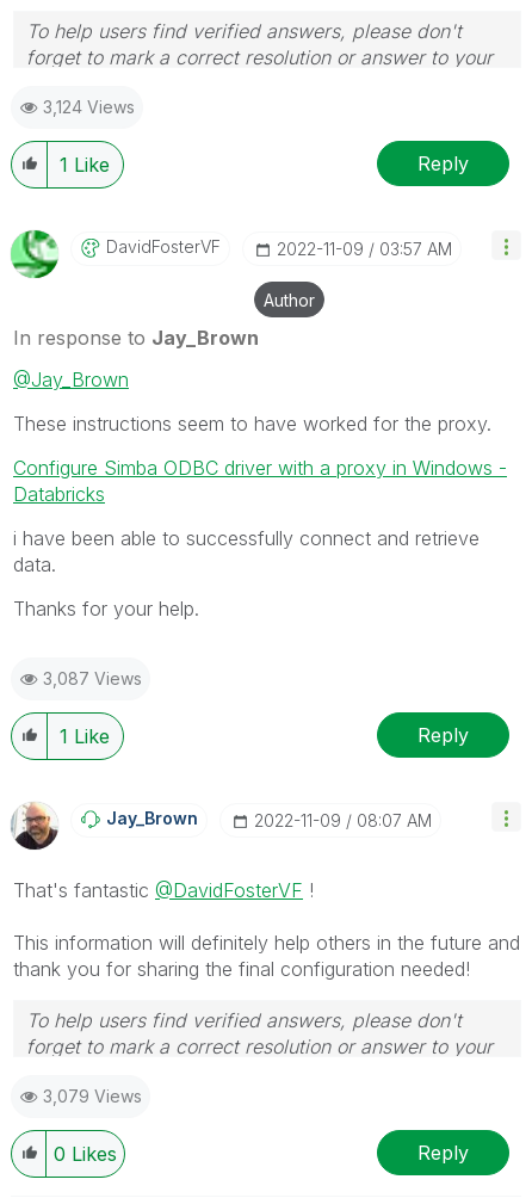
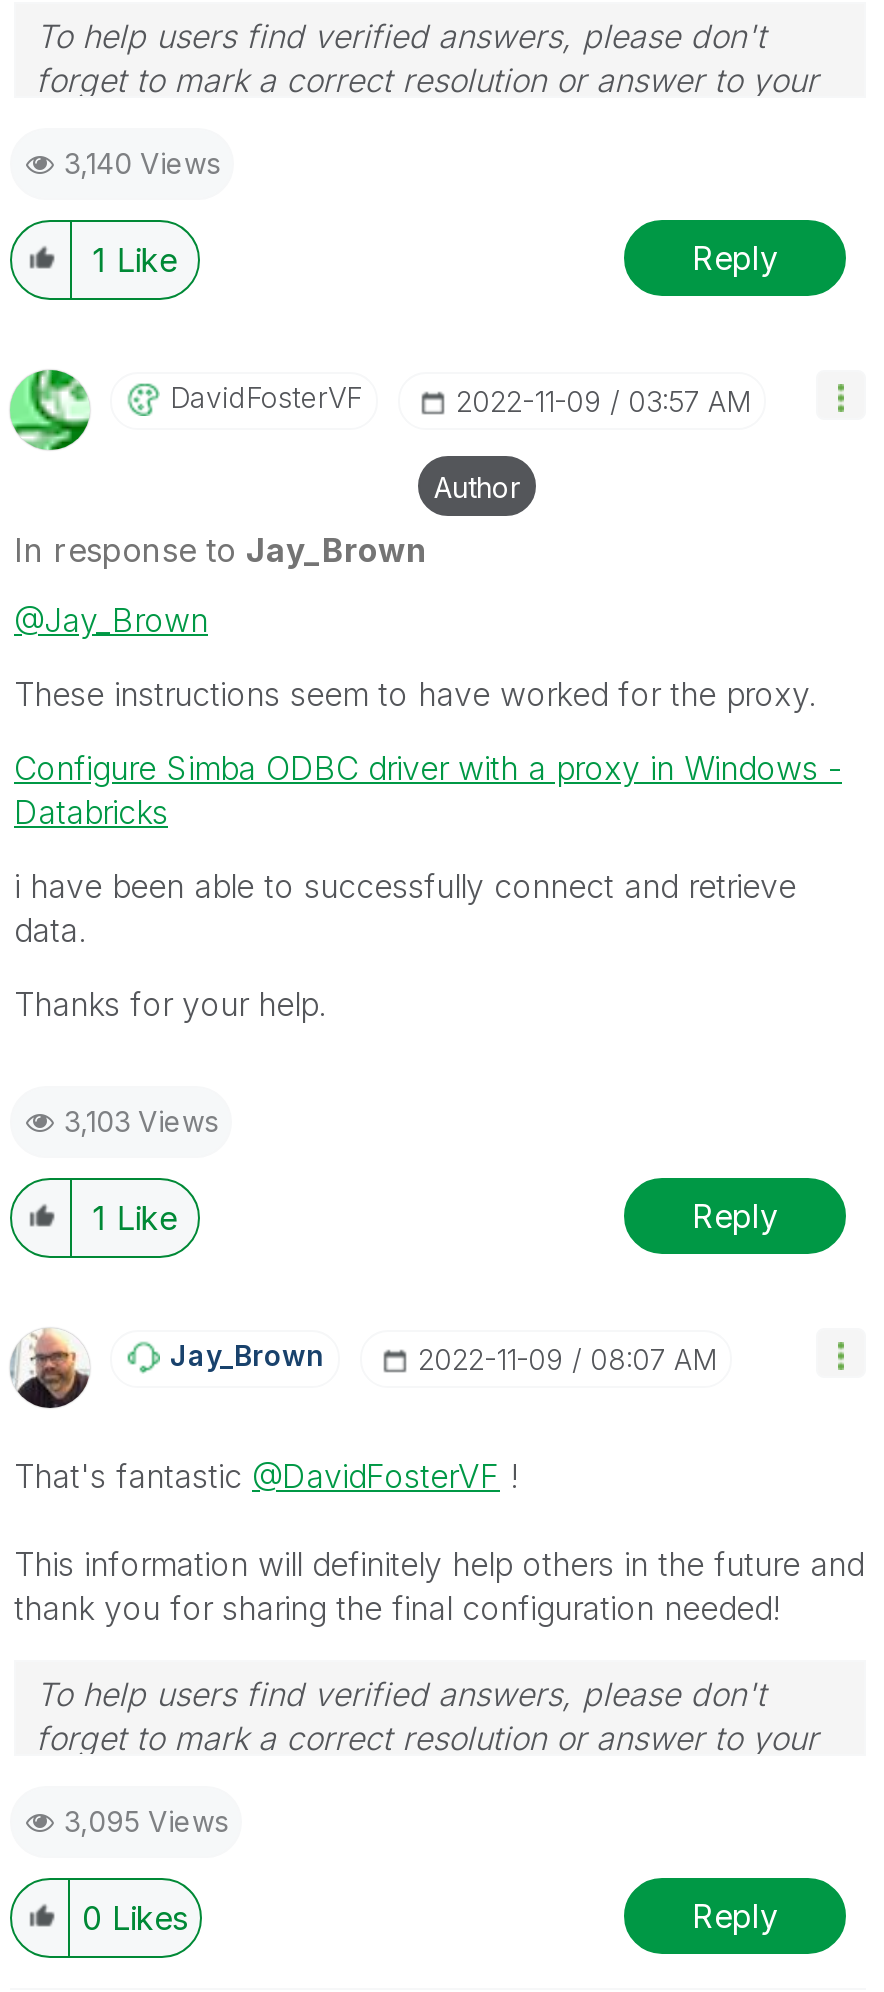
- 3,124 Views
+ 3,140 Views

- 3,087 Views
+ 3,103 Views

- 3,079 Views
+ 3,095 Views
